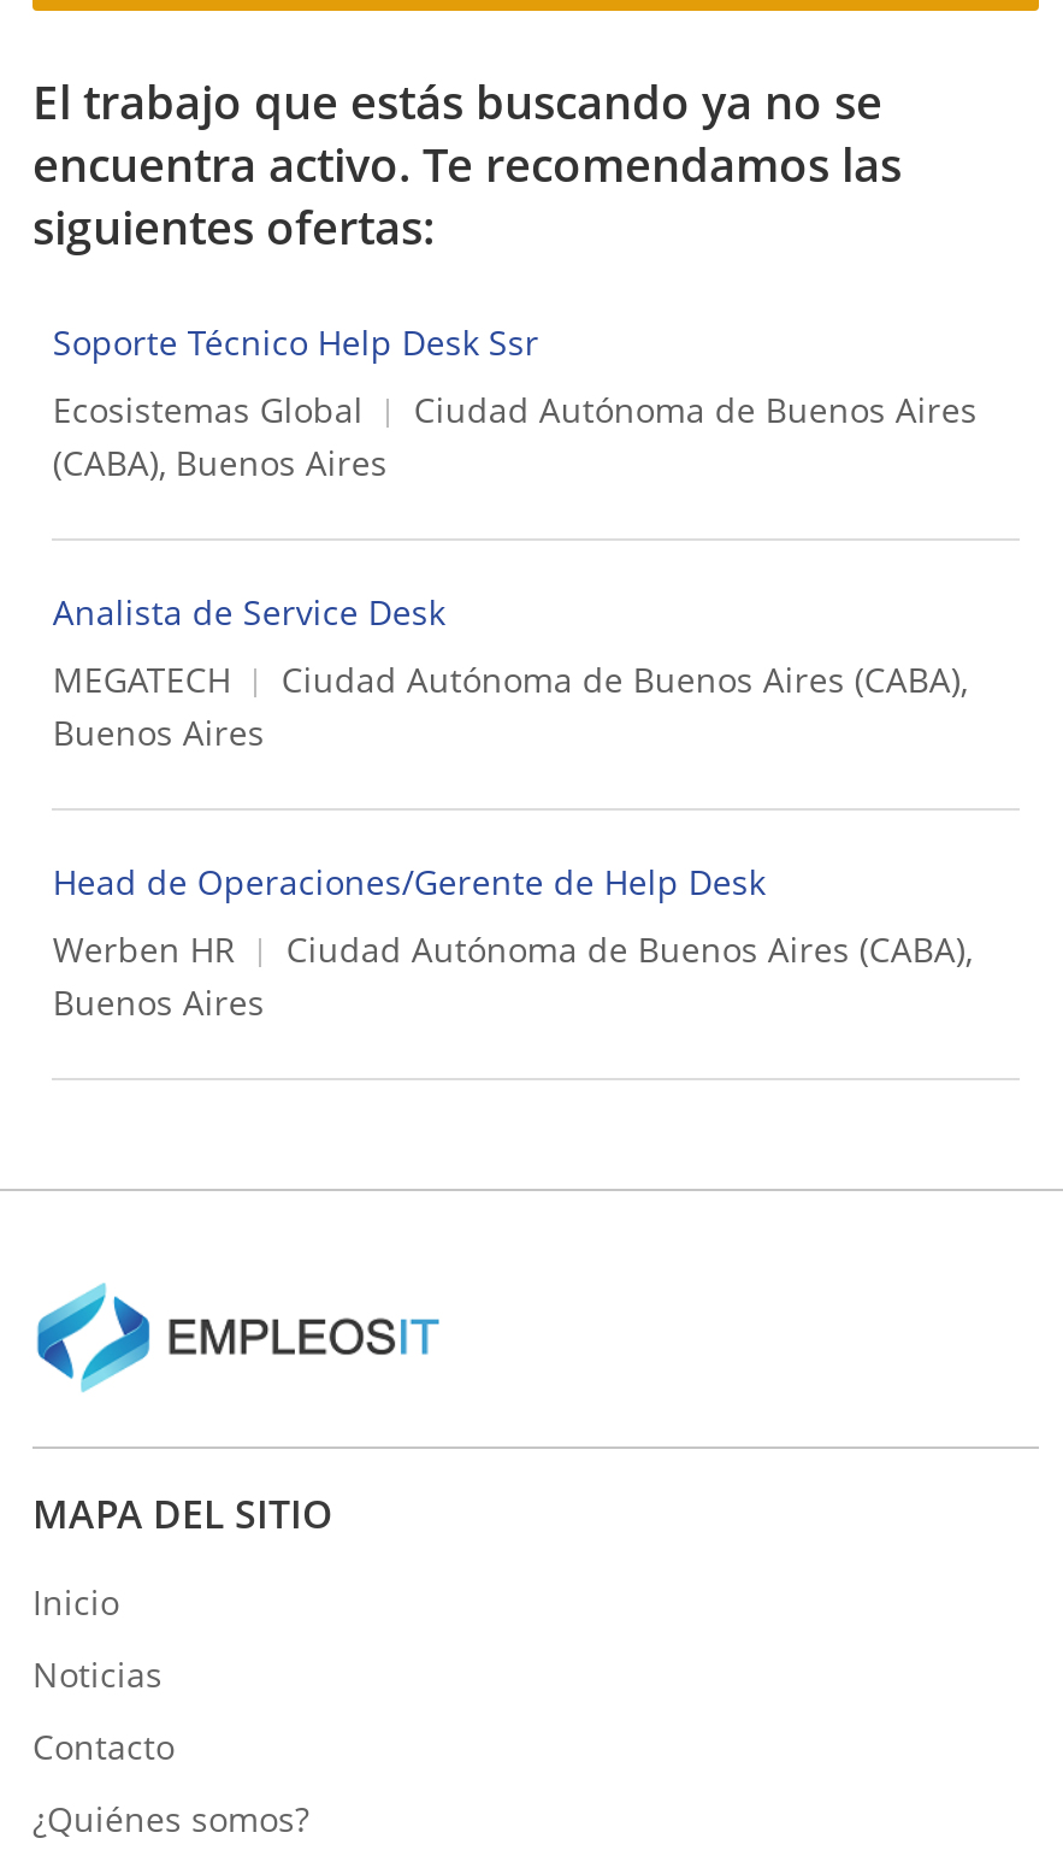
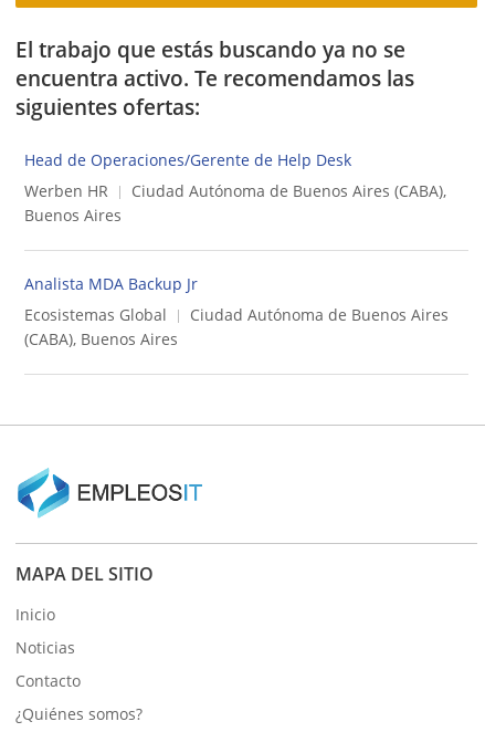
- Soporte Técnico Help Desk Ssr
- Analista de Service Desk
- MEGATECH
- Ciudad Autónoma de Buenos Aires (CABA),
- Buenos Aires

moved down: Ecosistemas Global | Ciudad Autónoma de Buenos Aires | (CABA), Buenos Aires

moved up: Head de Operaciones/Gerente de Help Desk | Werben HR | Ciudad Autónoma de Buenos Aires (CABA), | Buenos Aires

+ Analista MDA Backup Jr
